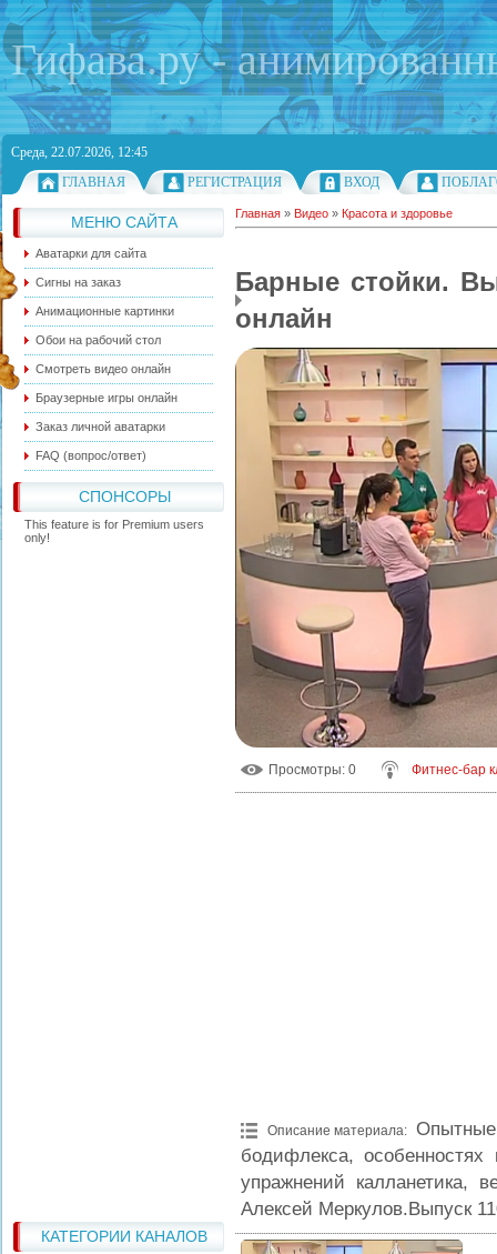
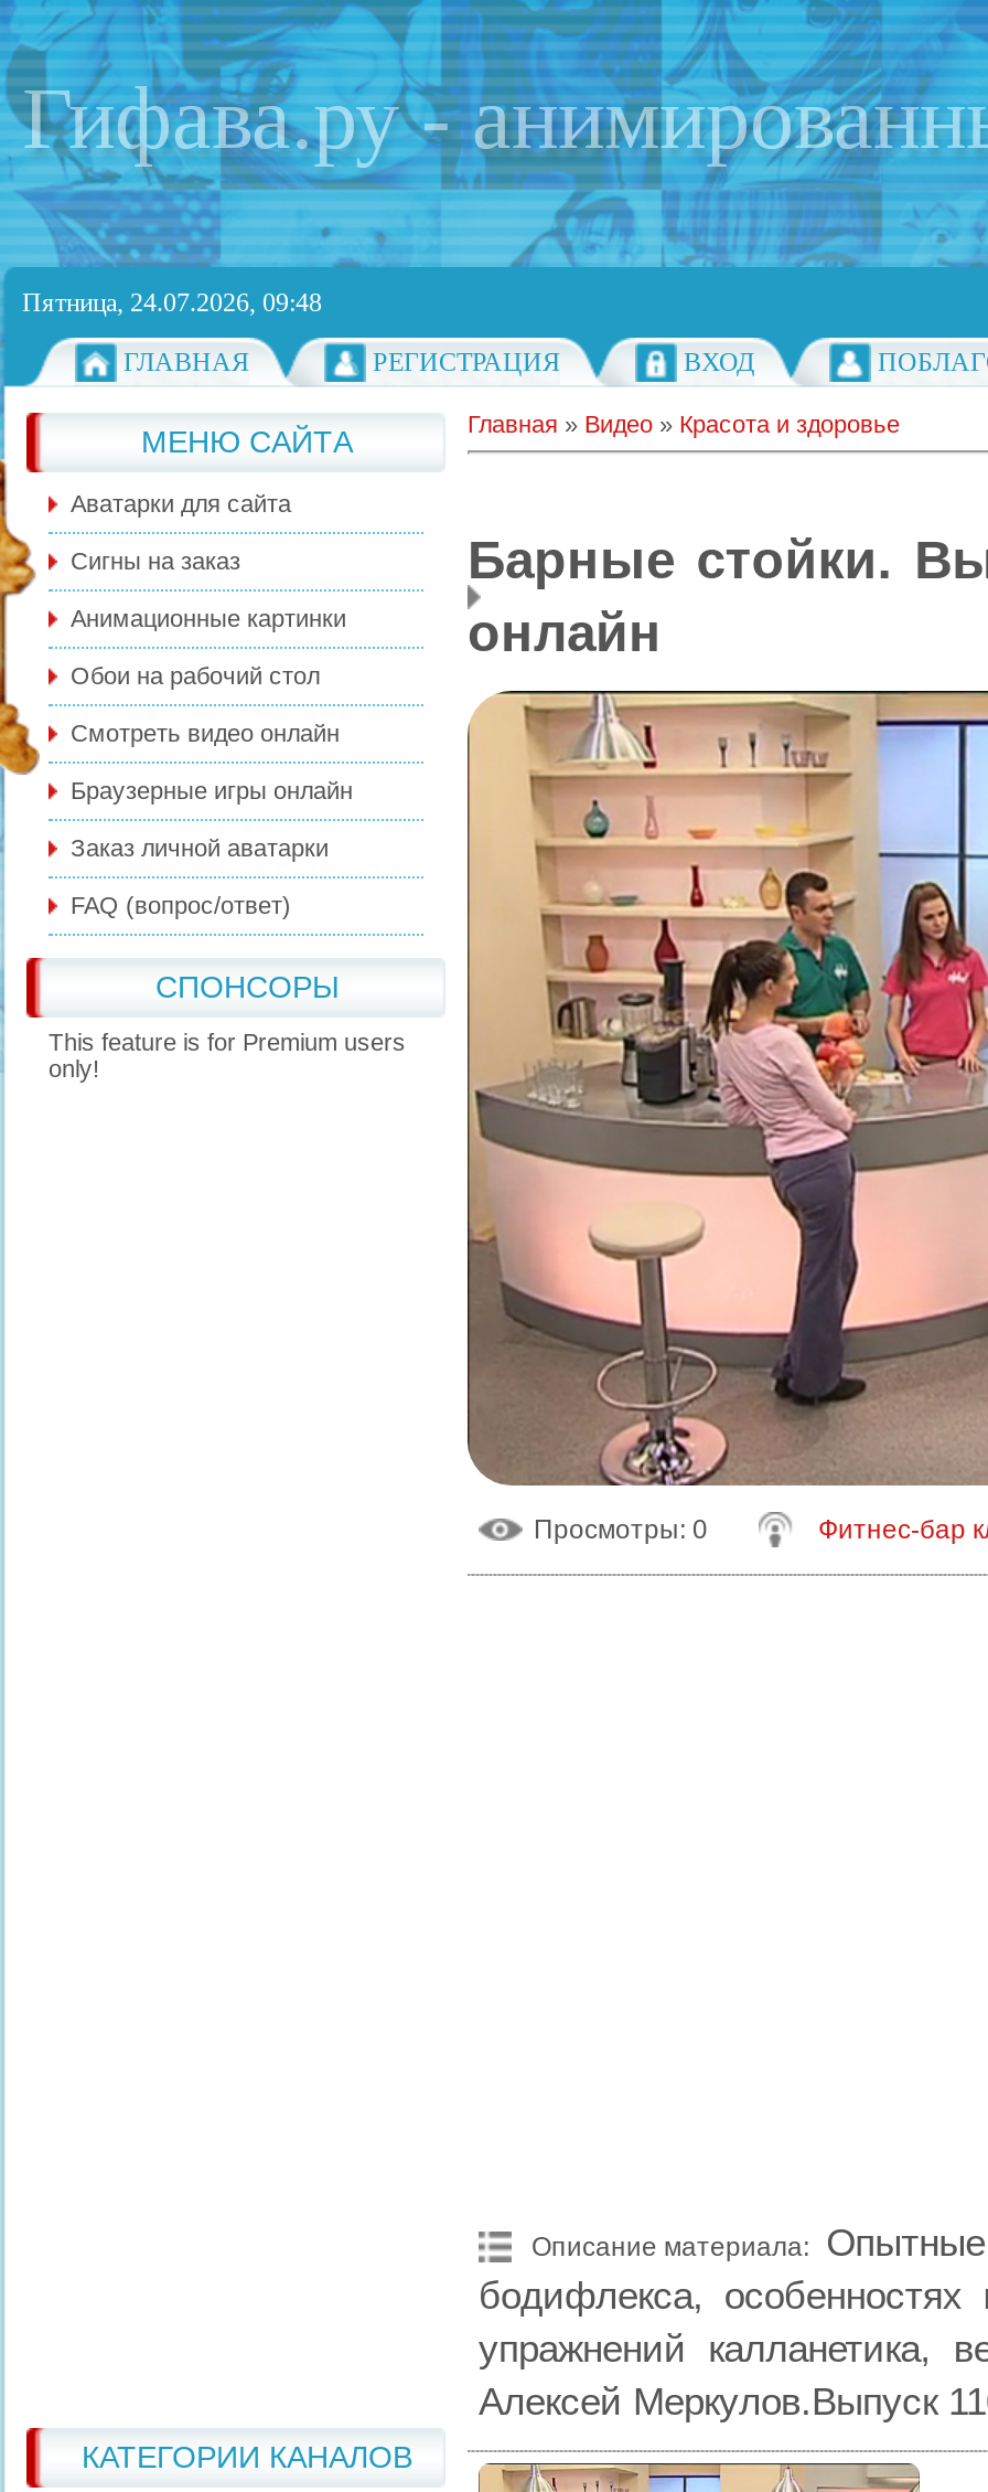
- Среда, 22.07.2026, 12:45
+ Пятница, 24.07.2026, 09:48
